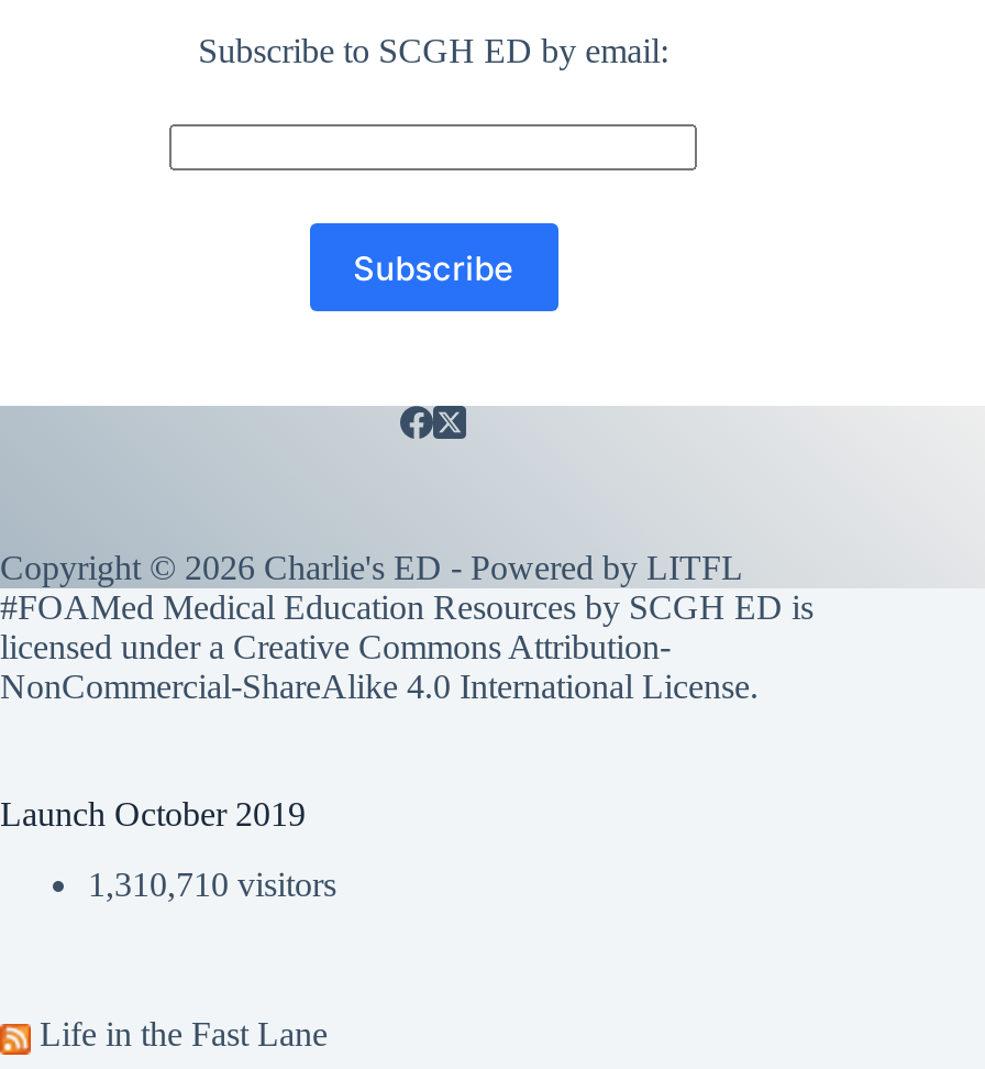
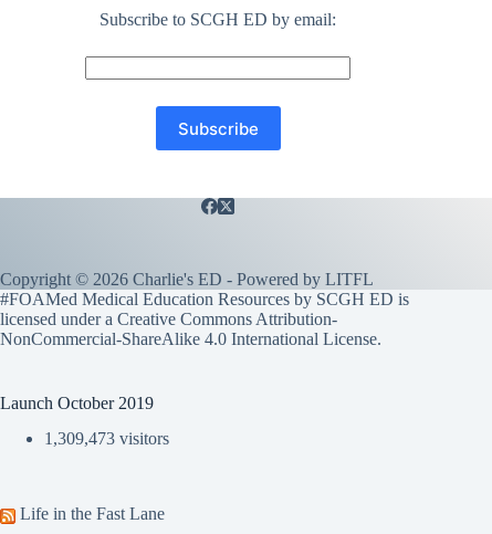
- 1,310,710 visitors
+ 1,309,473 visitors
